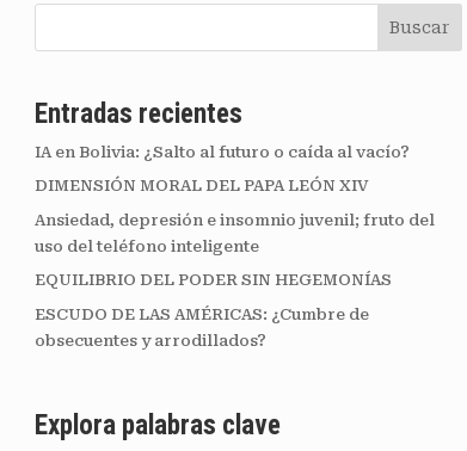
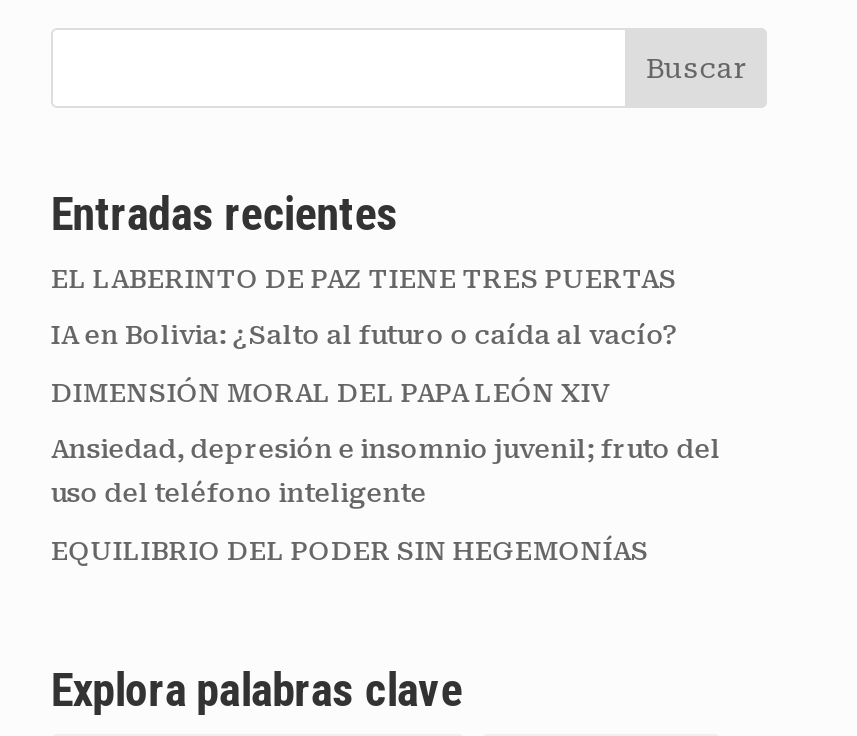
+ EL LABERINTO DE PAZ TIENE TRES PUERTAS

moved down: IA en Bolivia: ¿Salto al futuro o caída al vacío? | DIMENSIÓN MORAL DEL PAPA LEÓN XIV | Ansiedad, depresión e insomnio juvenil; fruto del | uso del teléfono inteligente | EQUILIBRIO DEL PODER SIN HEGEMONÍAS

- ESCUDO DE LAS AMÉRICAS: ¿Cumbre de
- obsecuentes y arrodillados?
